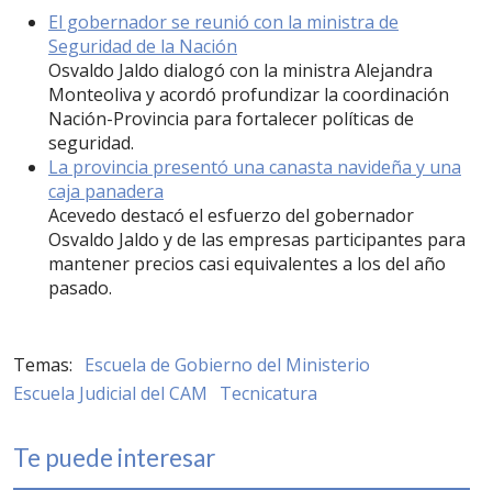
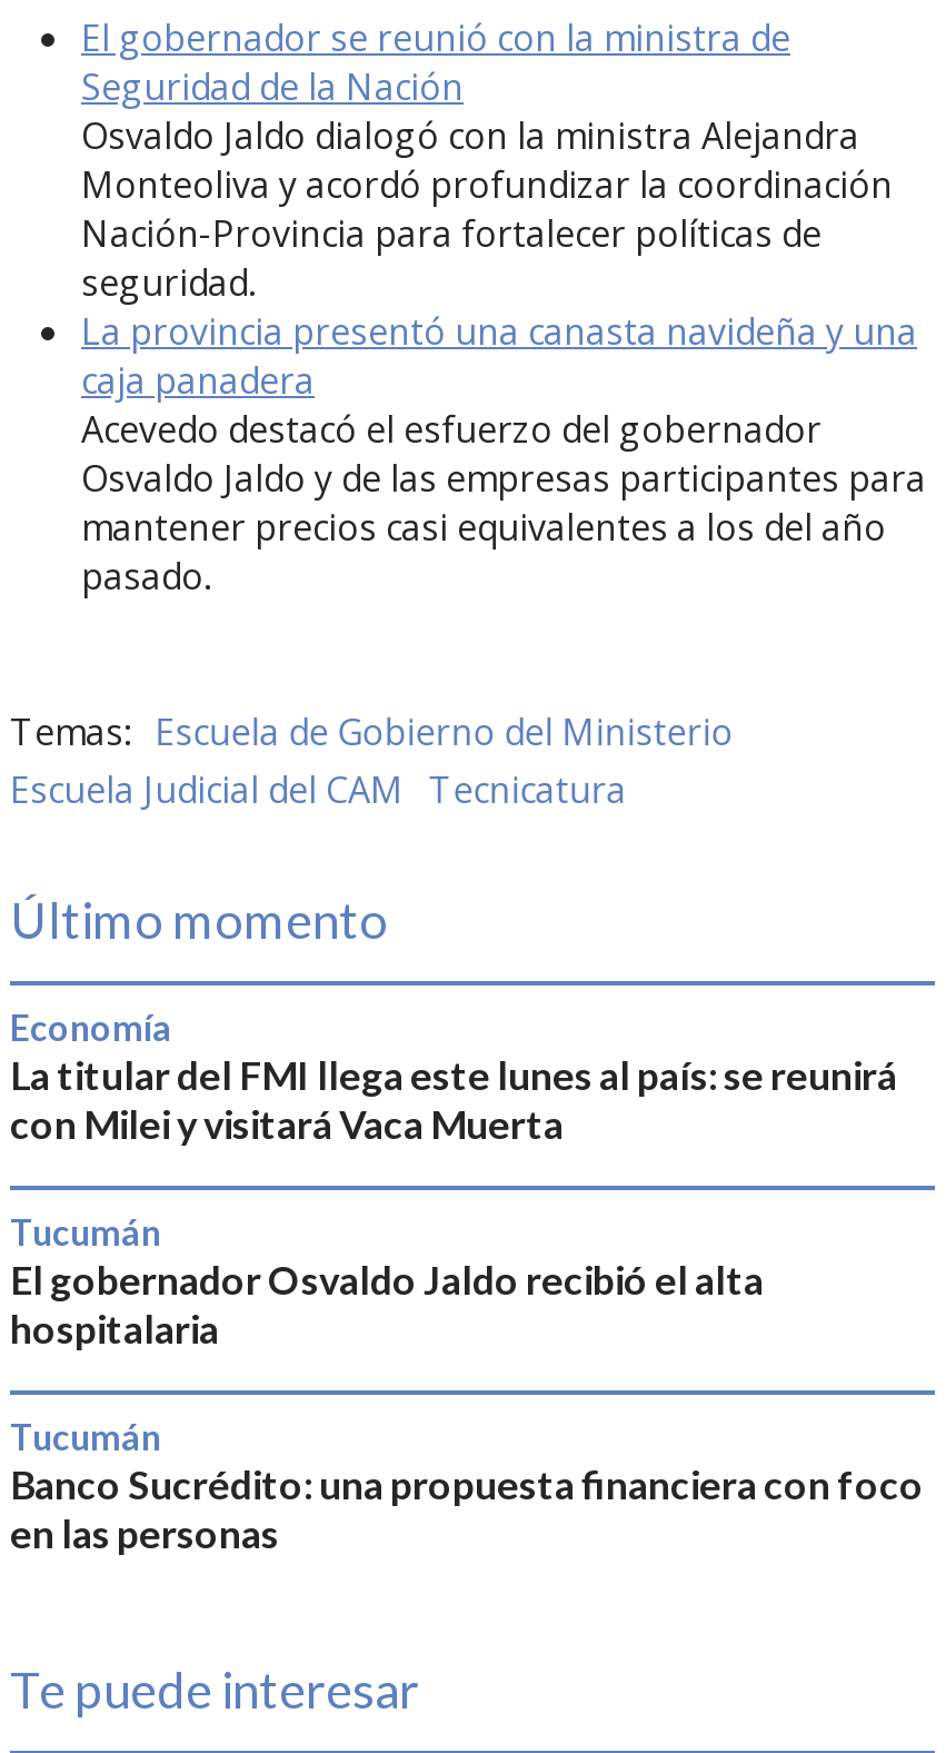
+ Último momento
+ La titular del FMI llega este lunes al país: se reunirá
+ con Milei y visitará Vaca Muerta

+ Economía

+ El gobernador Osvaldo Jaldo recibió el alta
+ hospitalaria

+ Tucumán

+ Banco Sucrédito: una propuesta financiera con foco
+ en las personas

+ Tucumán
